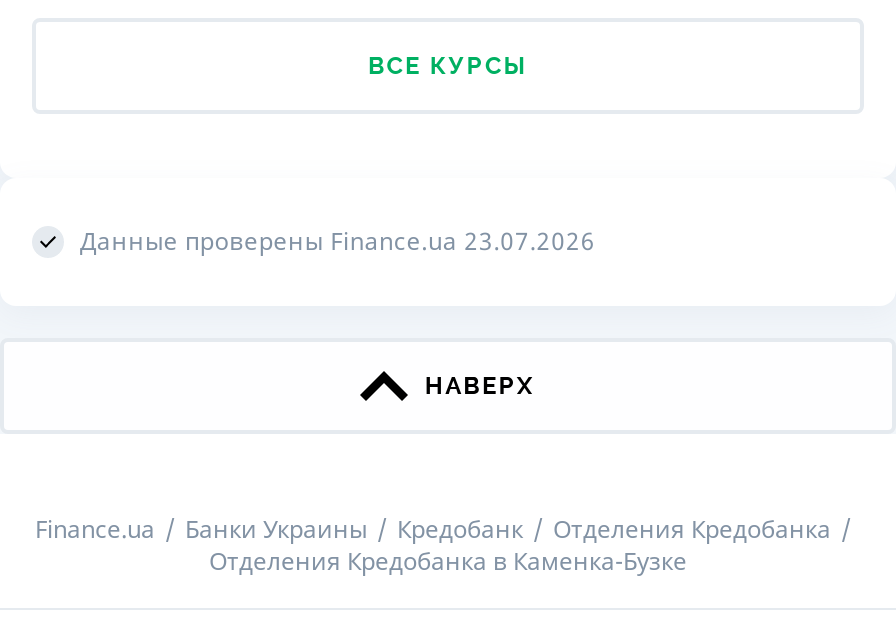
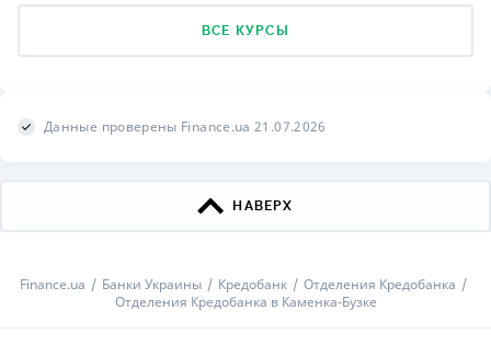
- Данные проверены Finance.ua 23.07.2026
+ Данные проверены Finance.ua 21.07.2026
